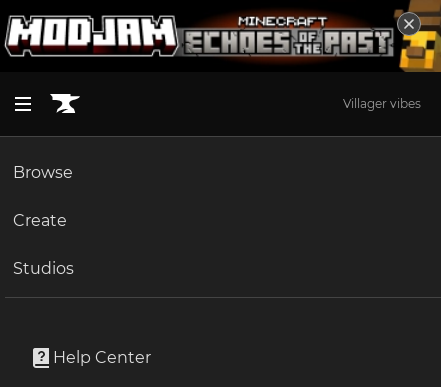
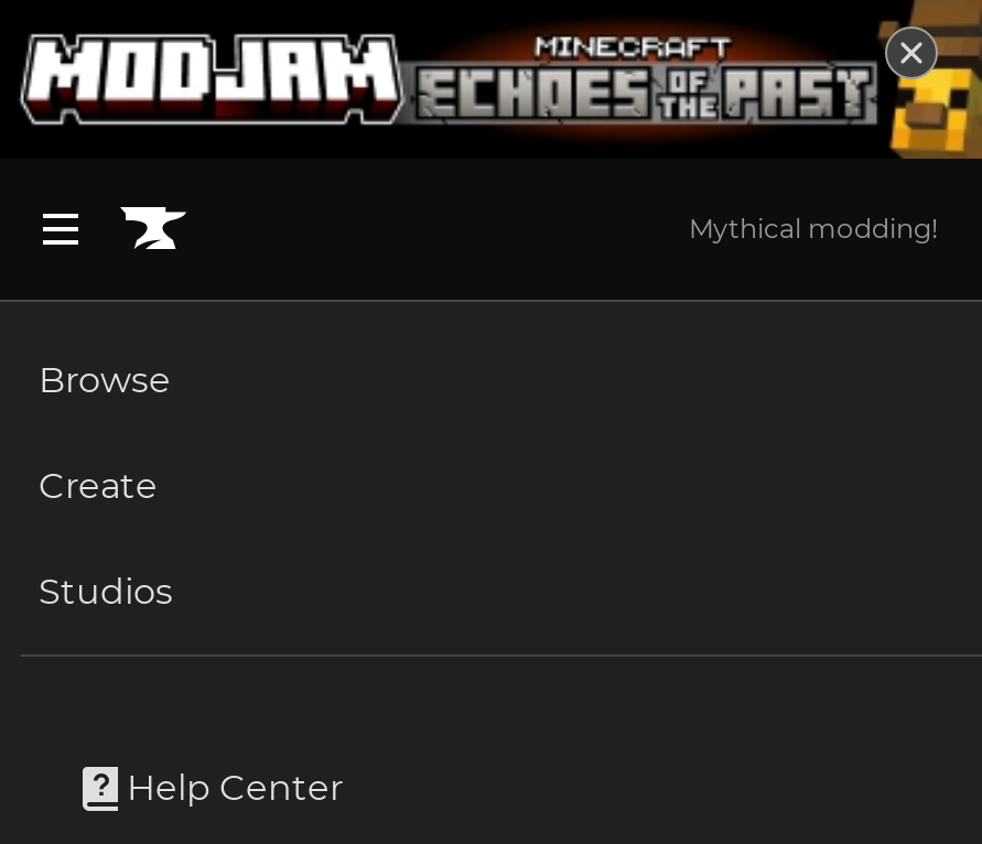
- Villager vibes
+ Mythical modding!
